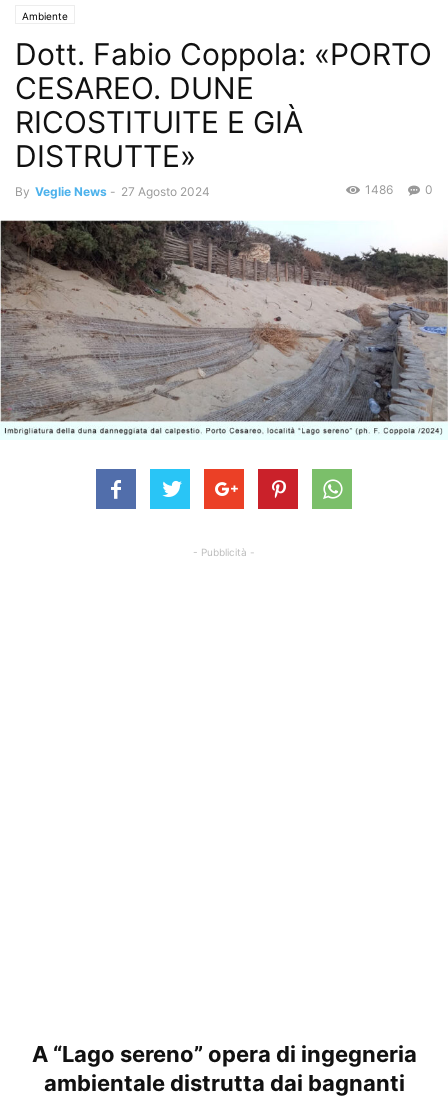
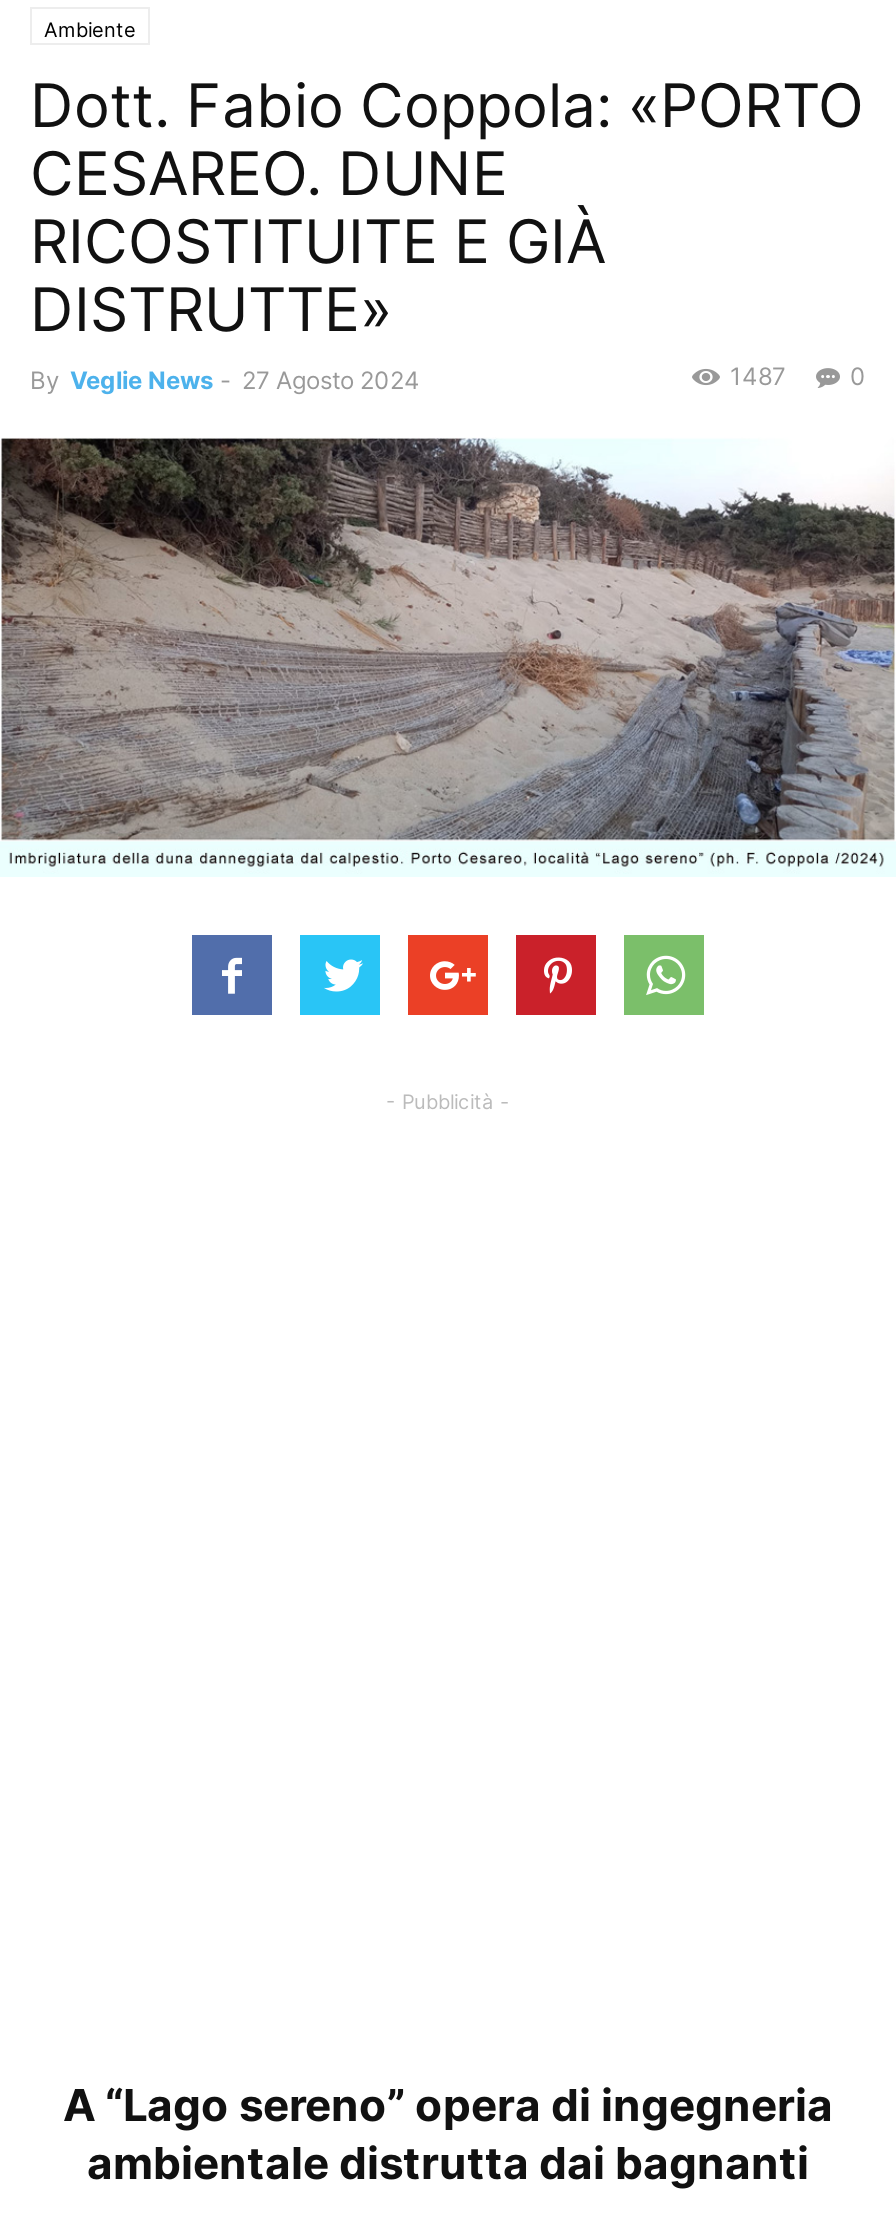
- 1486
+ 1487
